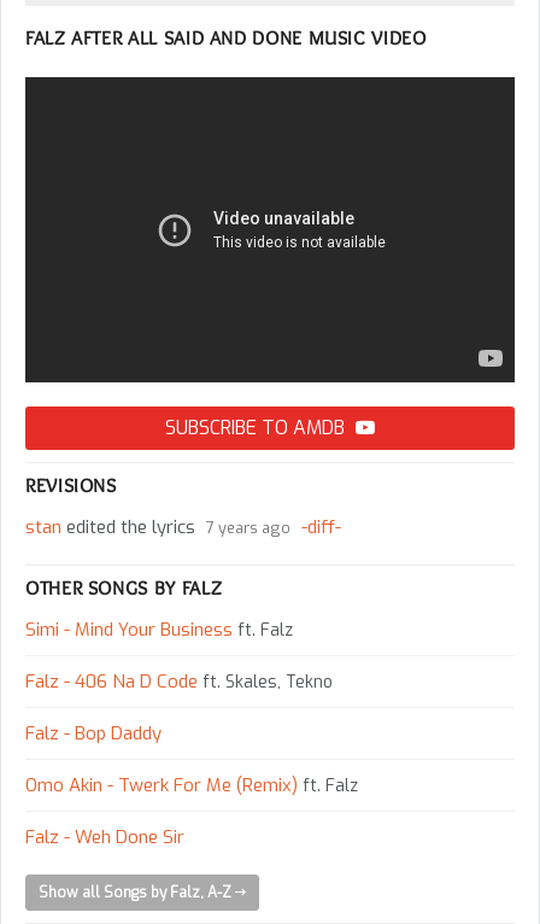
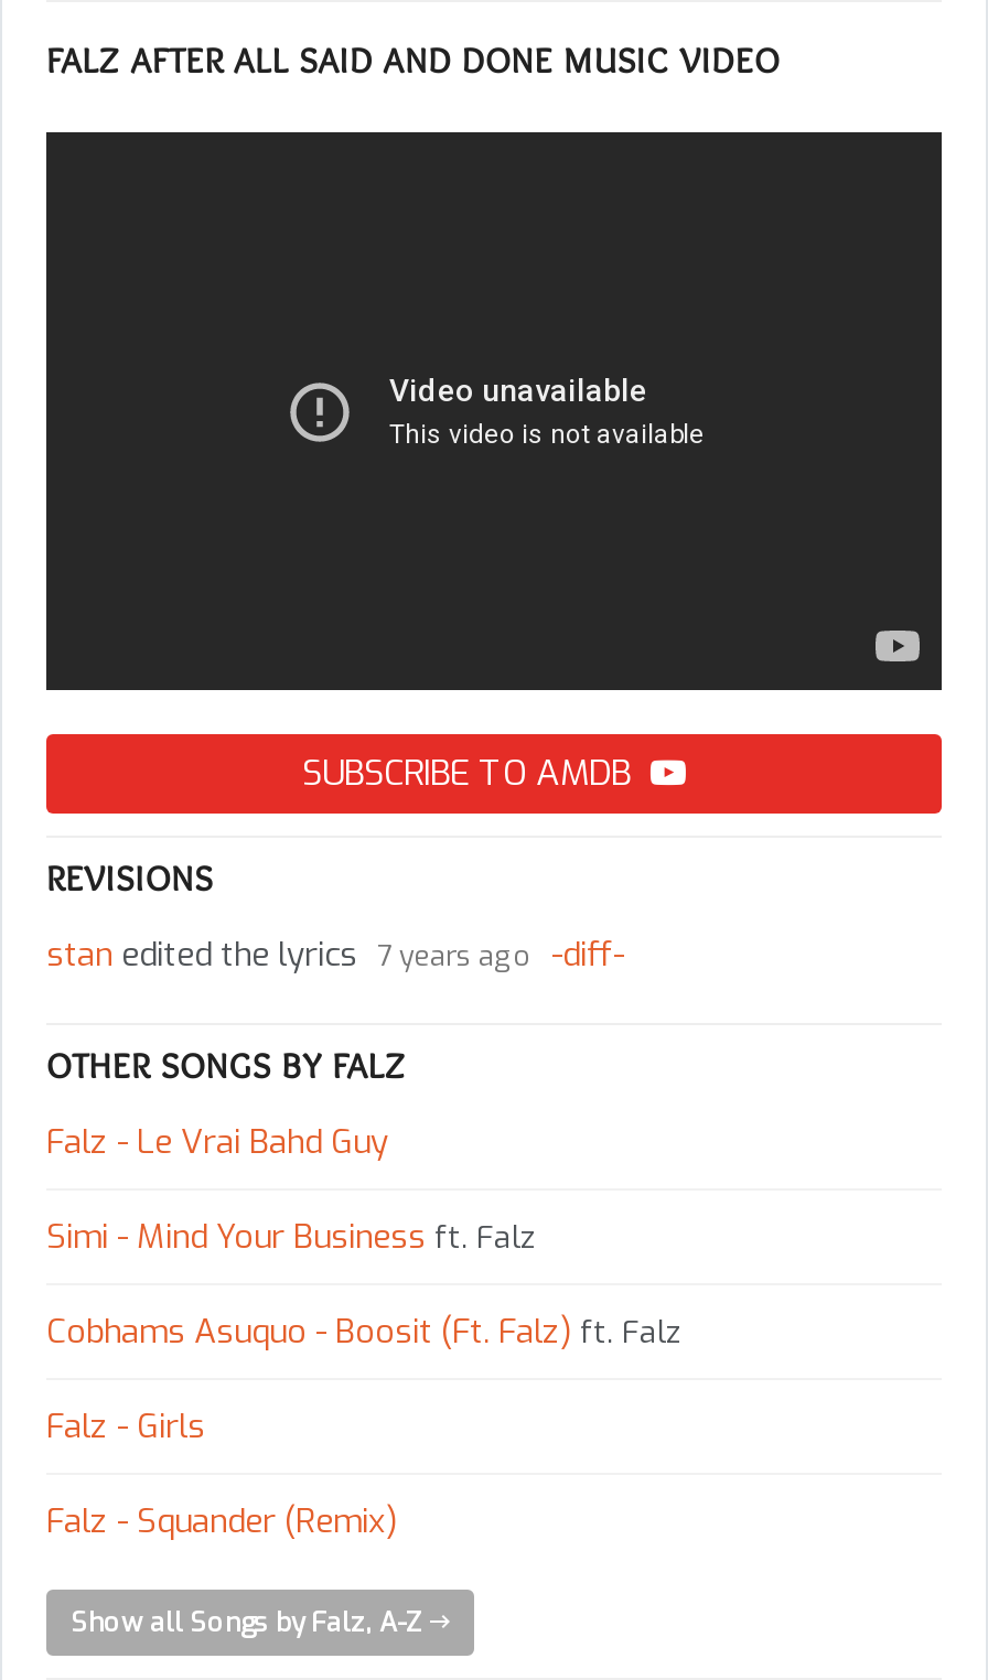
+ Falz - Le Vrai Bahd Guy

moved down: Simi - Mind Your Business ft. Falz

- Falz - 406 Na D Code ft. Skales, Tekno
- Falz - Bop Daddy
- Omo Akin - Twerk For Me (Remix) ft. Falz
- Falz - Weh Done Sir
+ Cobhams Asuquo - Boosit (Ft. Falz) ft. Falz
+ Falz - Girls
+ Falz - Squander (Remix)
